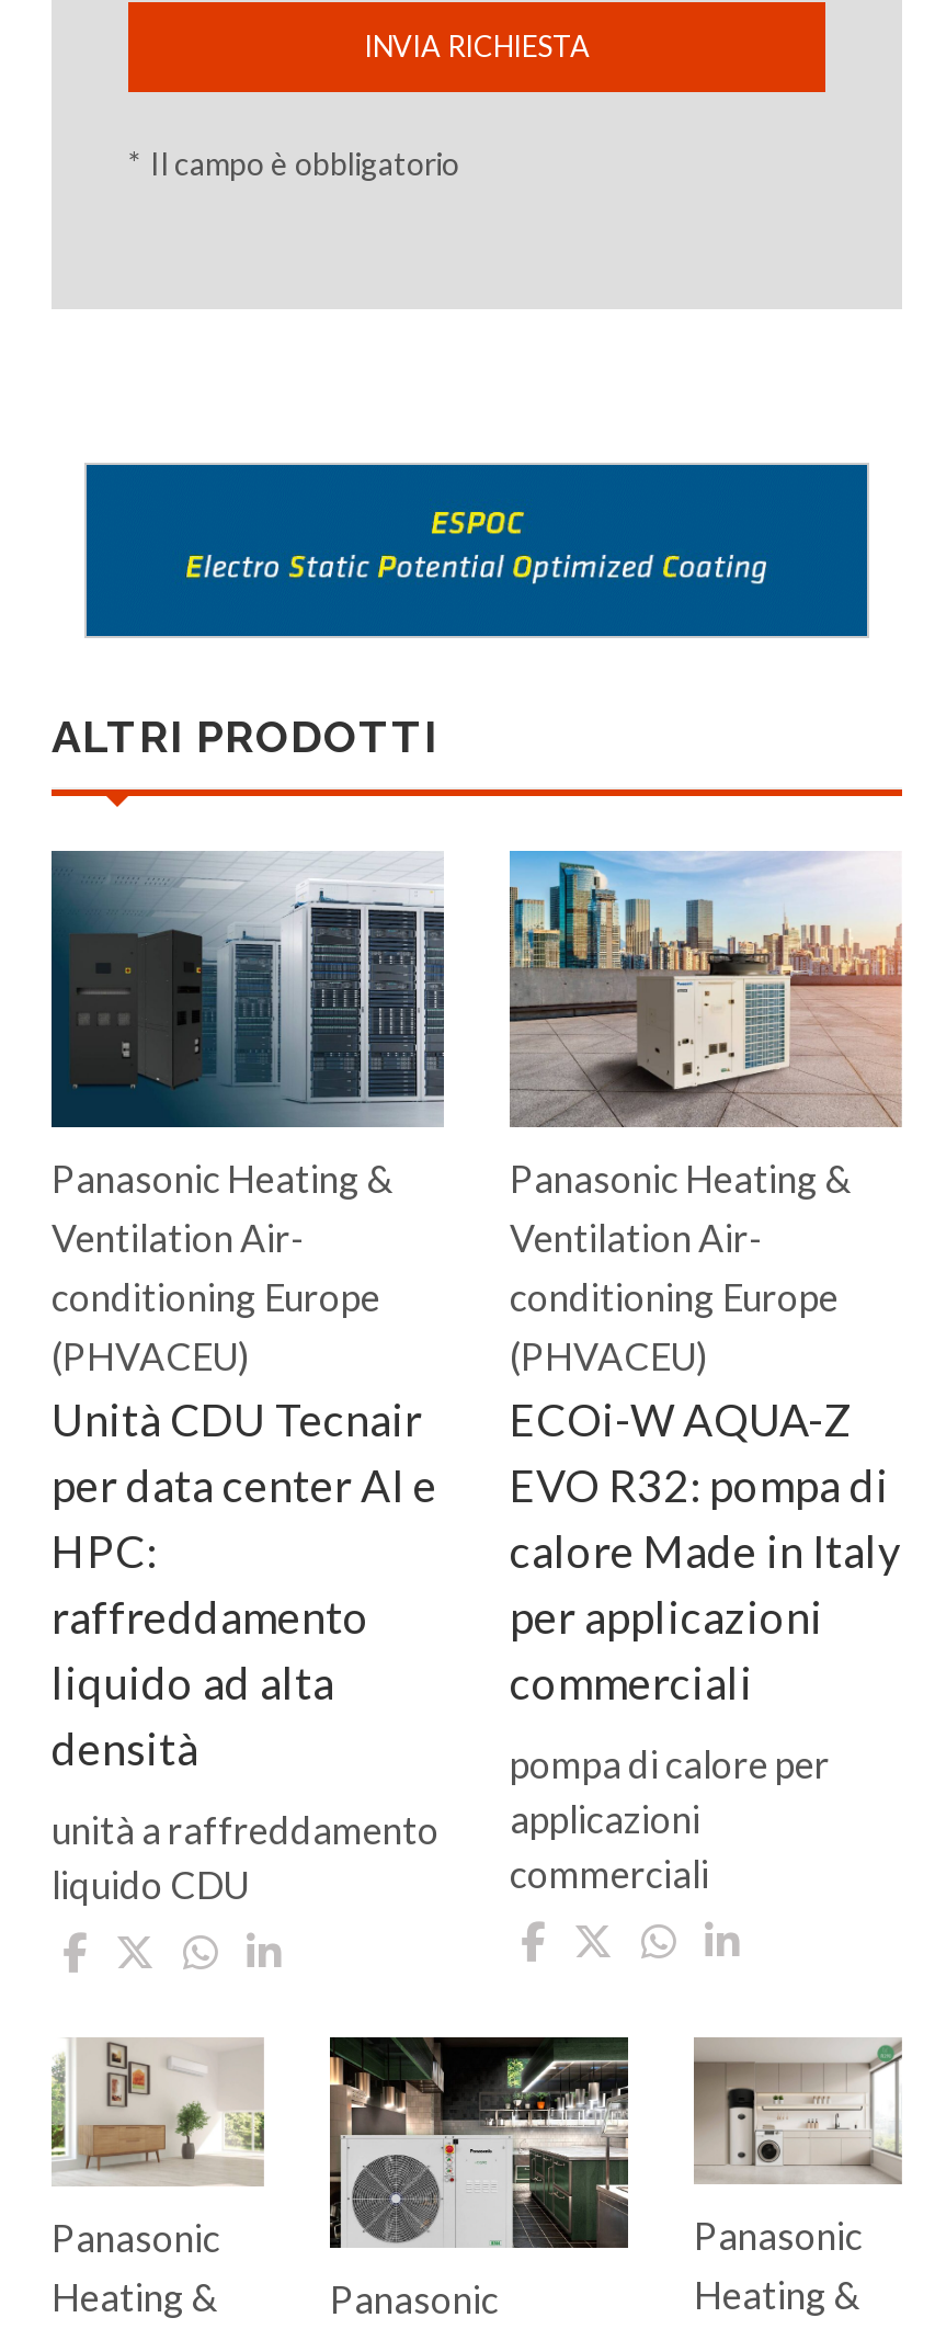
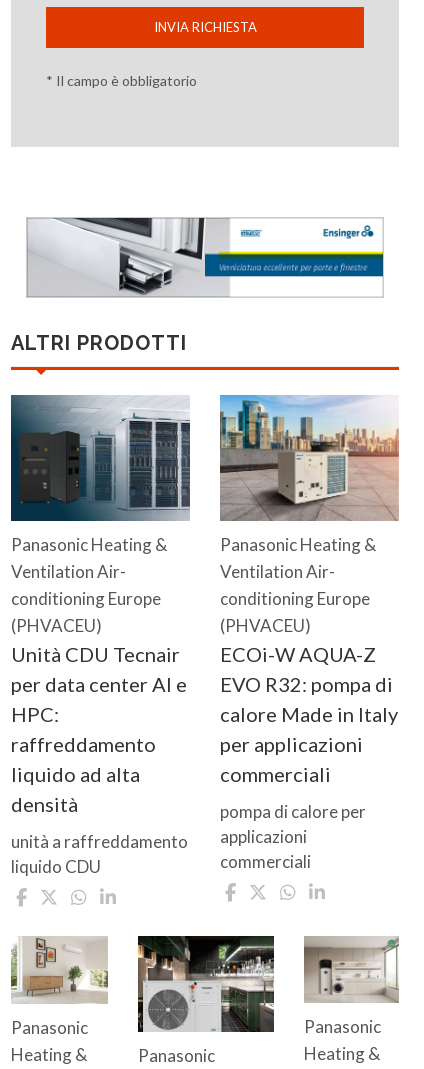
- [image]
+ [image]
